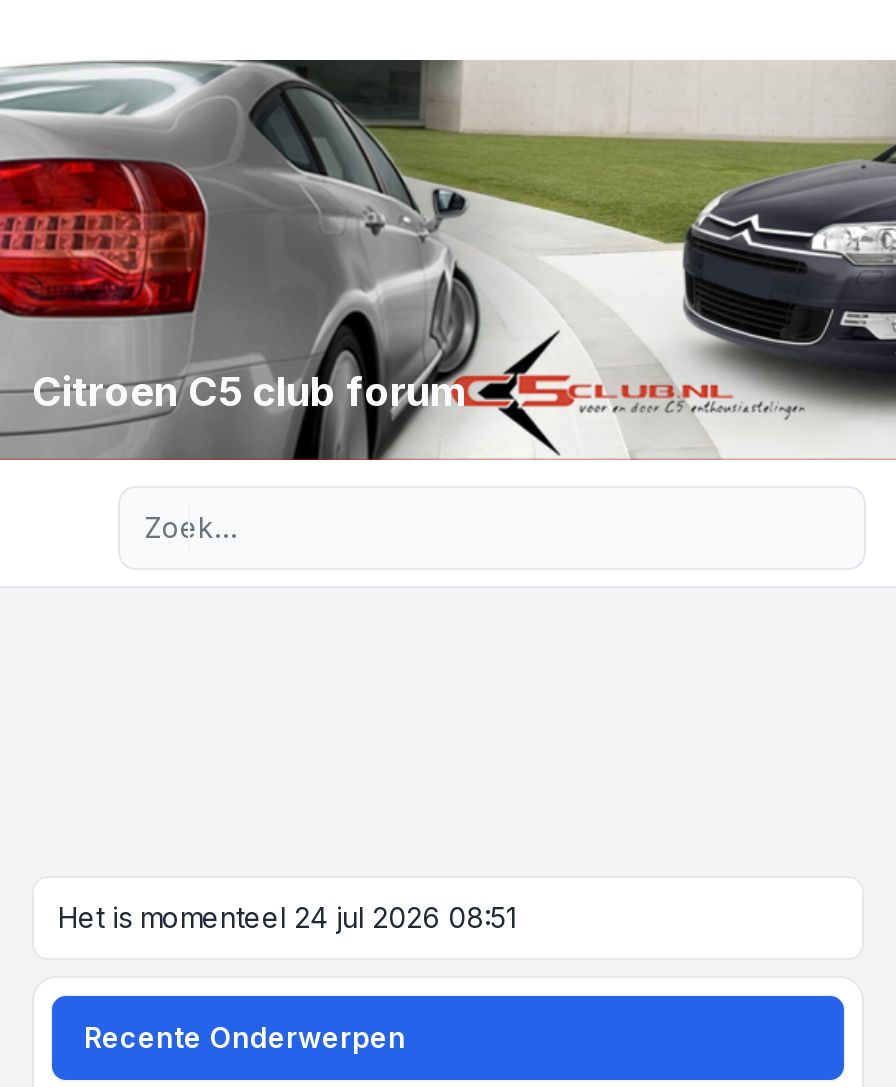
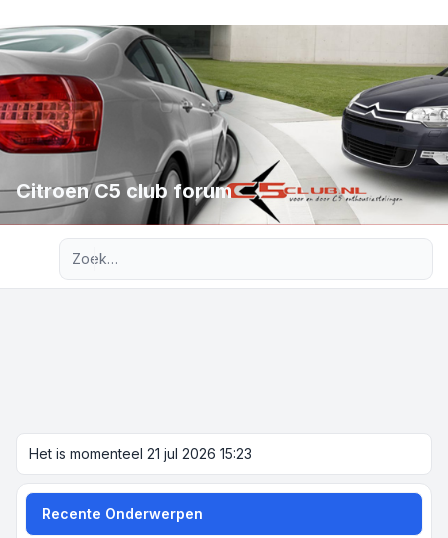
- Het is momenteel 24 jul 2026 08:51
+ Het is momenteel 21 jul 2026 15:23
